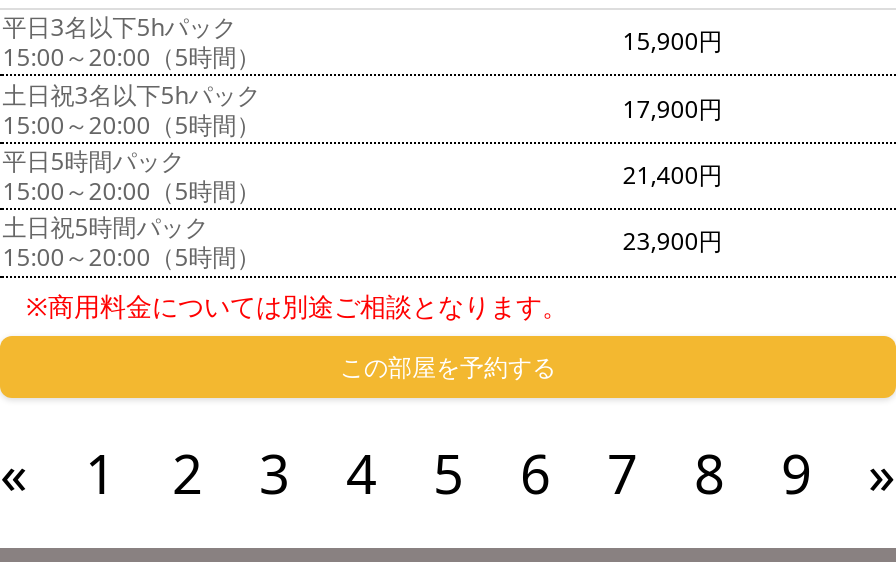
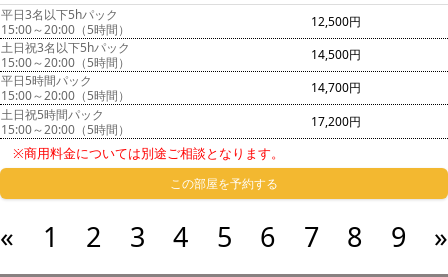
- 15,900円
+ 12,500円

- 17,900円
+ 14,500円

- 21,400円
+ 14,700円

- 23,900円
+ 17,200円
